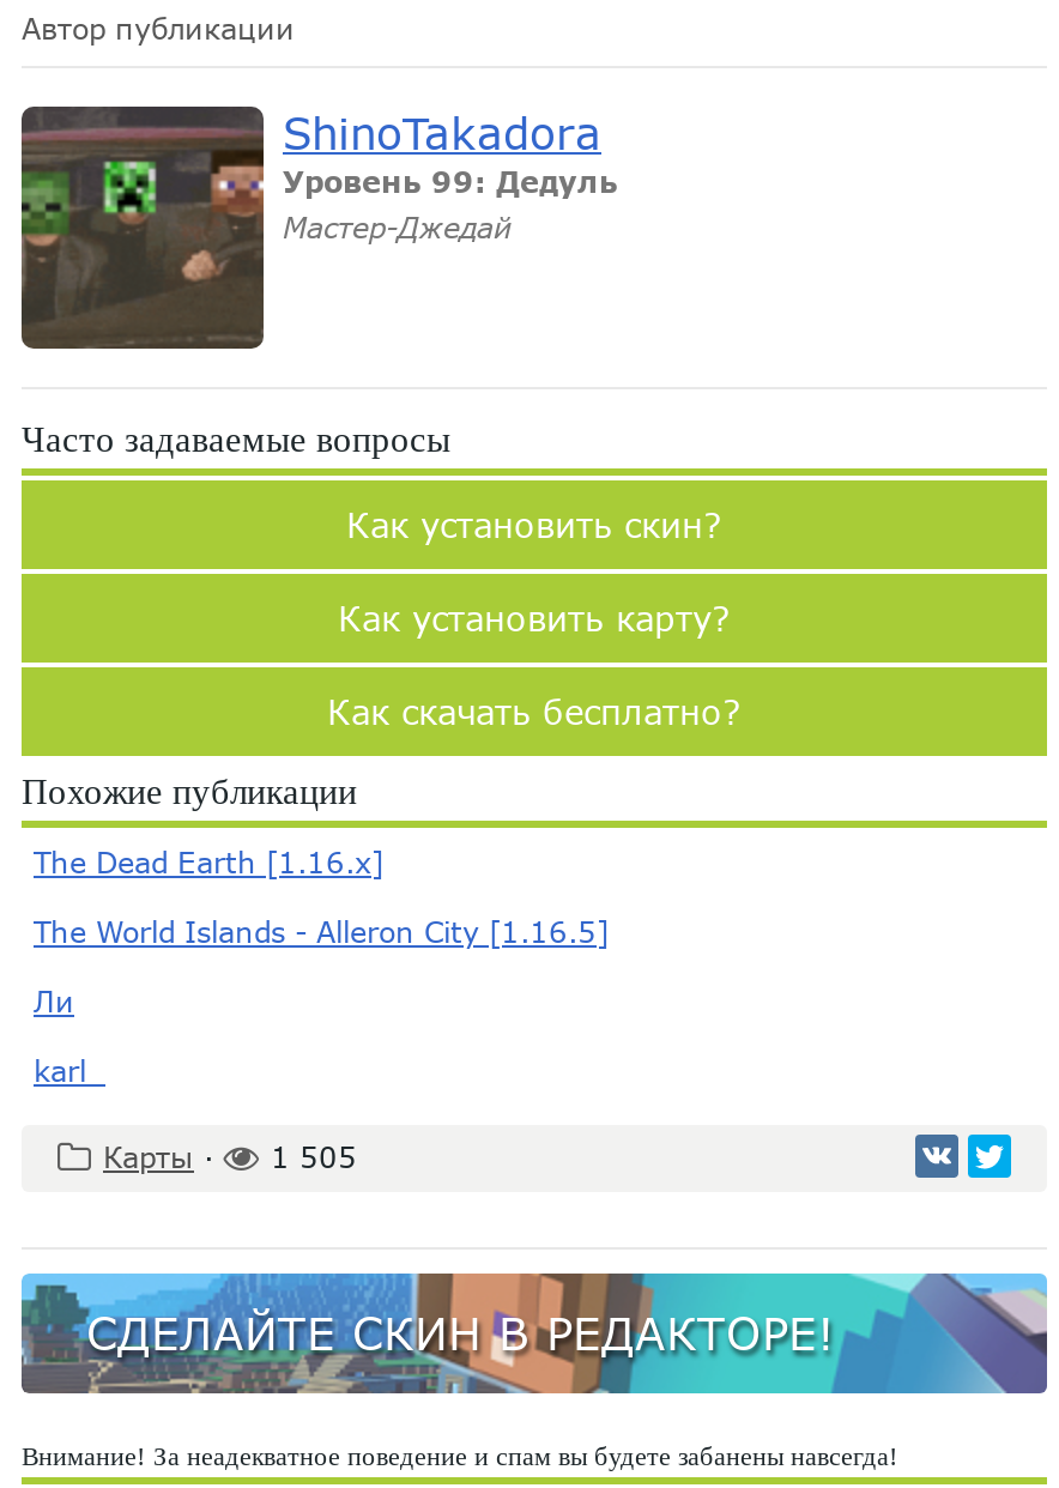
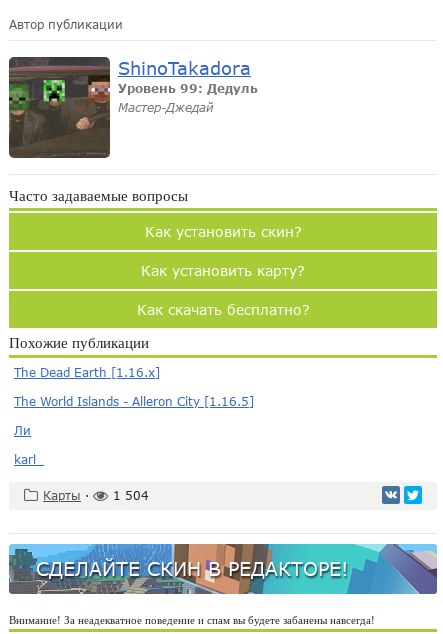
- Карты · 1 505
+ Карты · 1 504
